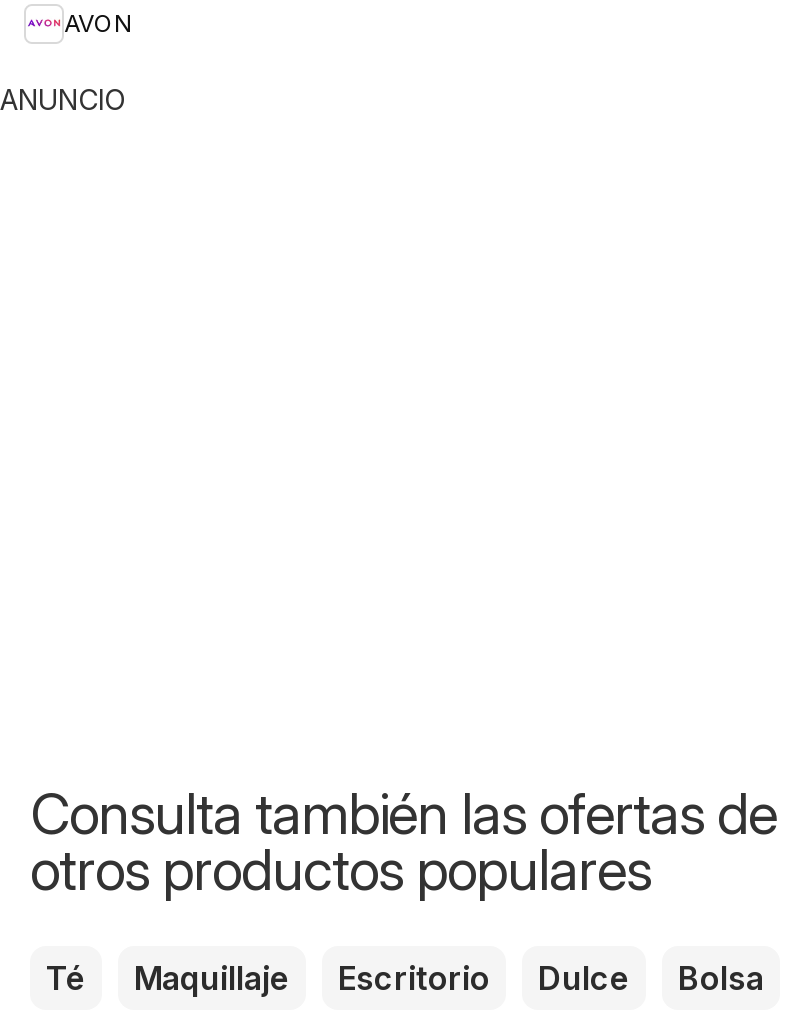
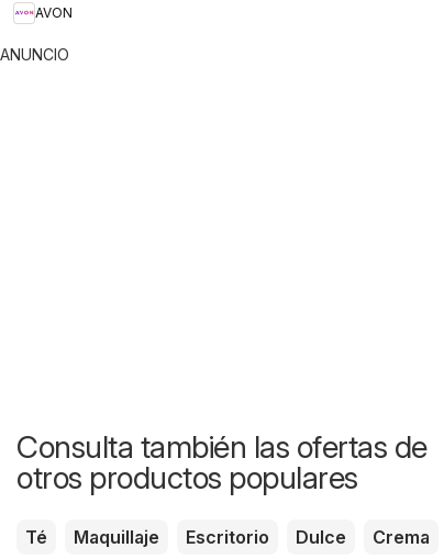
- Bolsa
+ Crema
